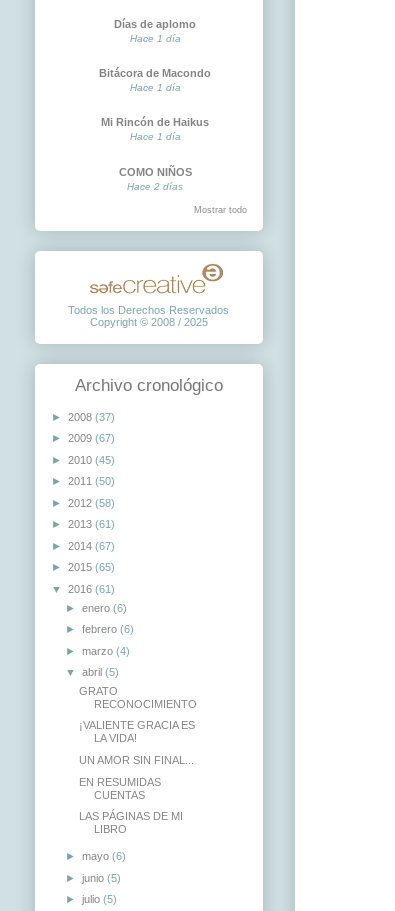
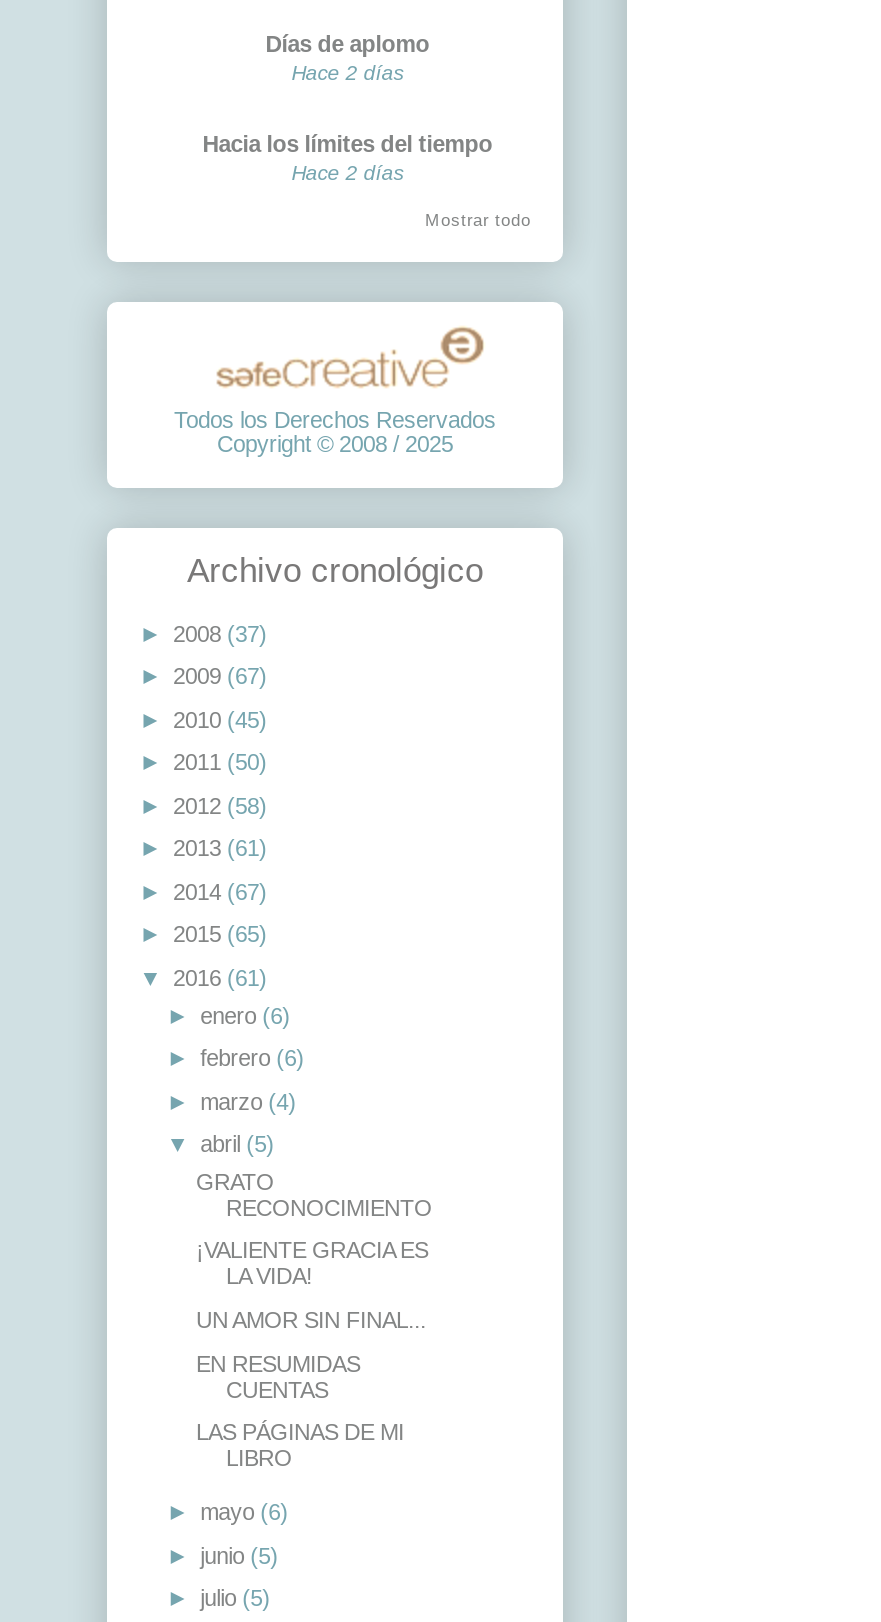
- Hace 1 día
- Bitácora de Macondo
- Hace 1 día
- Mi Rincón de Haikus
- Hace 1 día
- COMO NIÑOS
+ Hace 2 días
+ Hacia los límites del tiempo
